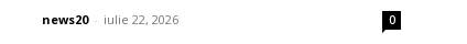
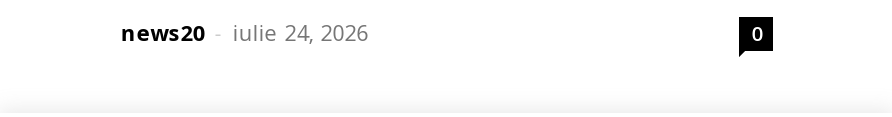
- news20 - iulie 22, 2026
+ news20 - iulie 24, 2026
